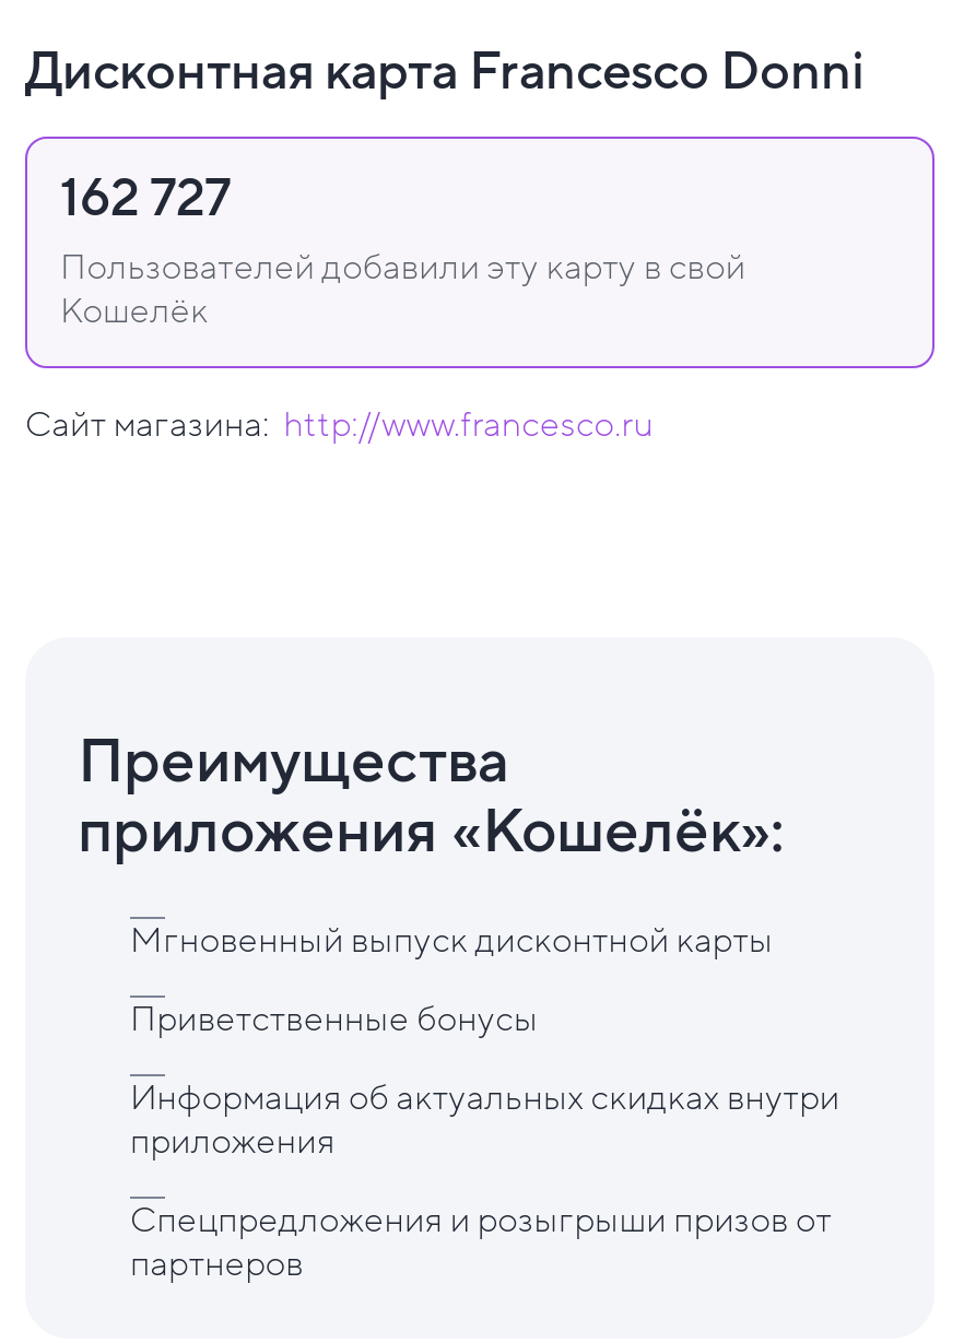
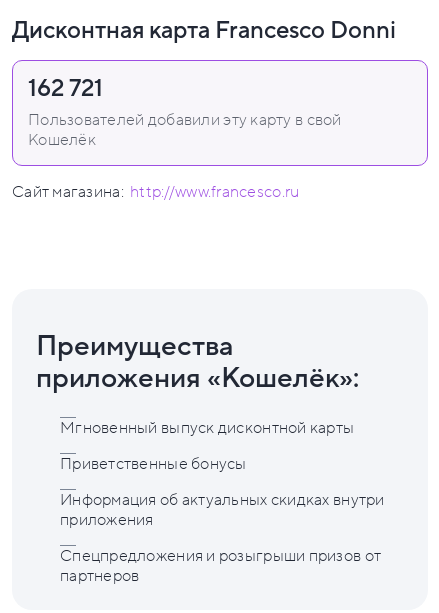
- 162 727
+ 162 721
